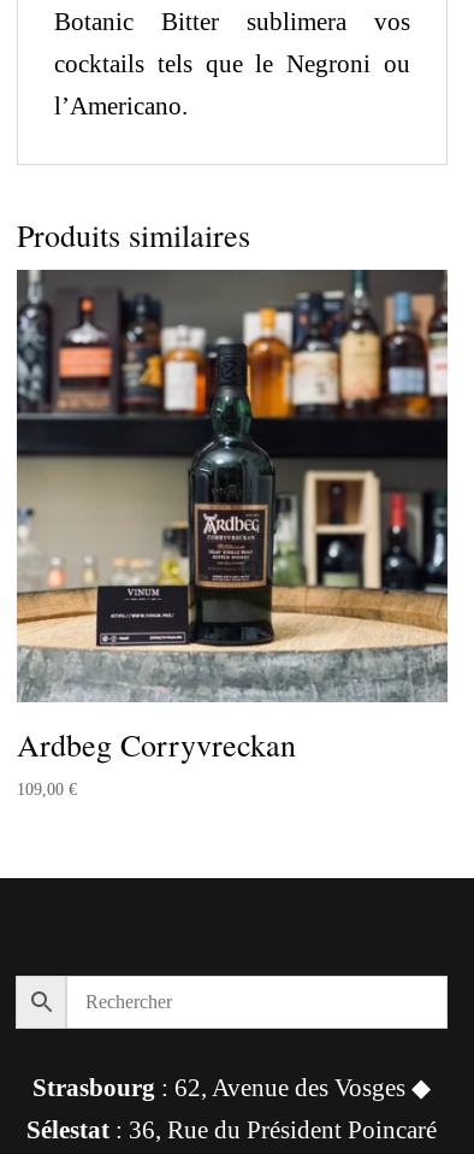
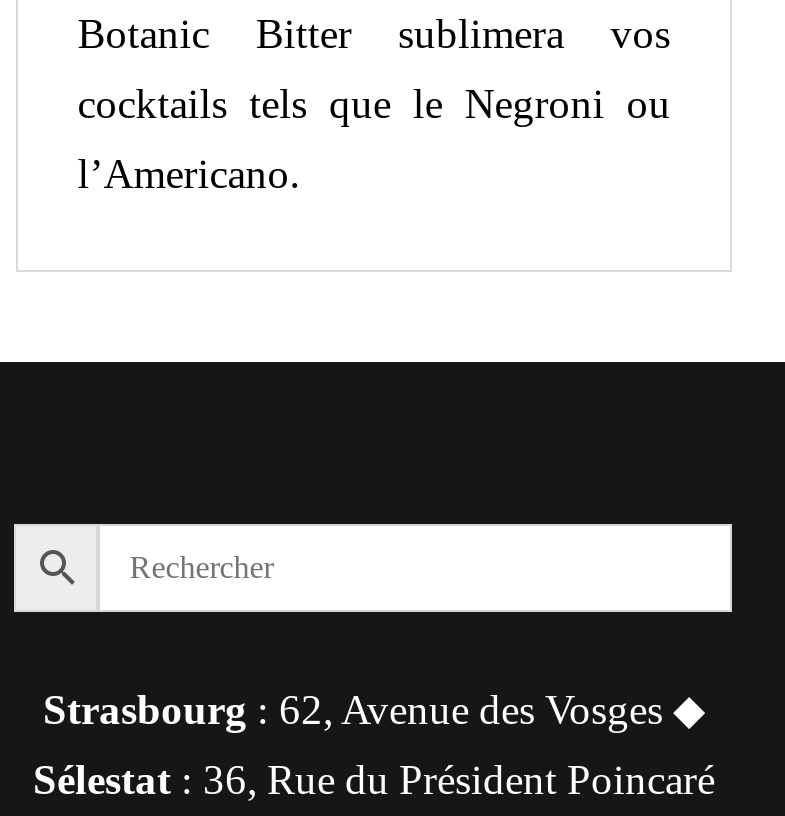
- Produits similaires

- [image]
- Ardbeg Corryvreckan
- 109,00 €
